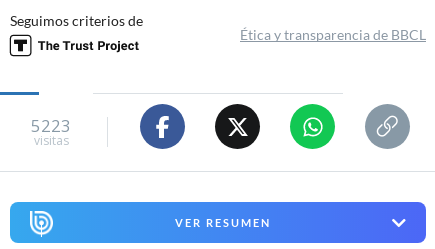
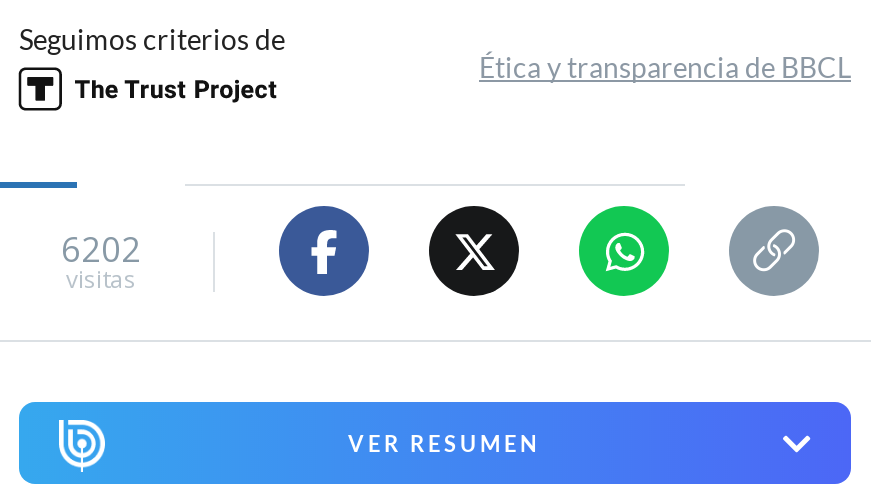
- 5223
+ 6202
